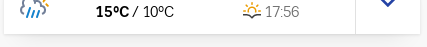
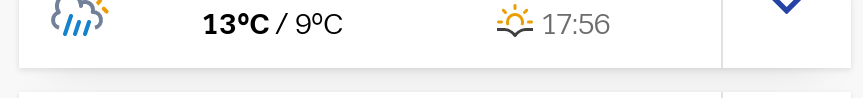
- 15°C / 10°C
+ 13°C / 9°C
